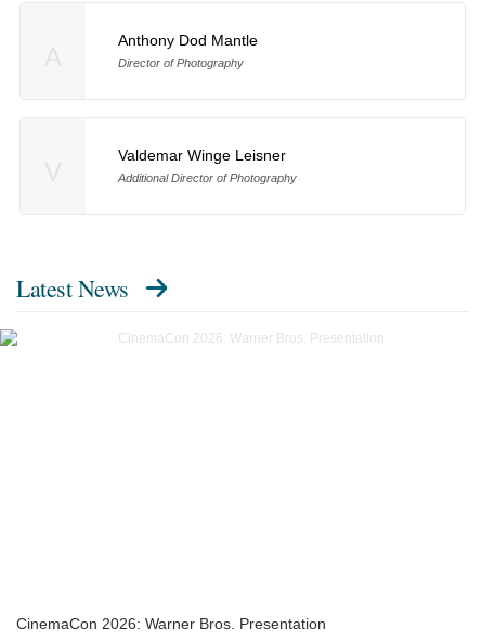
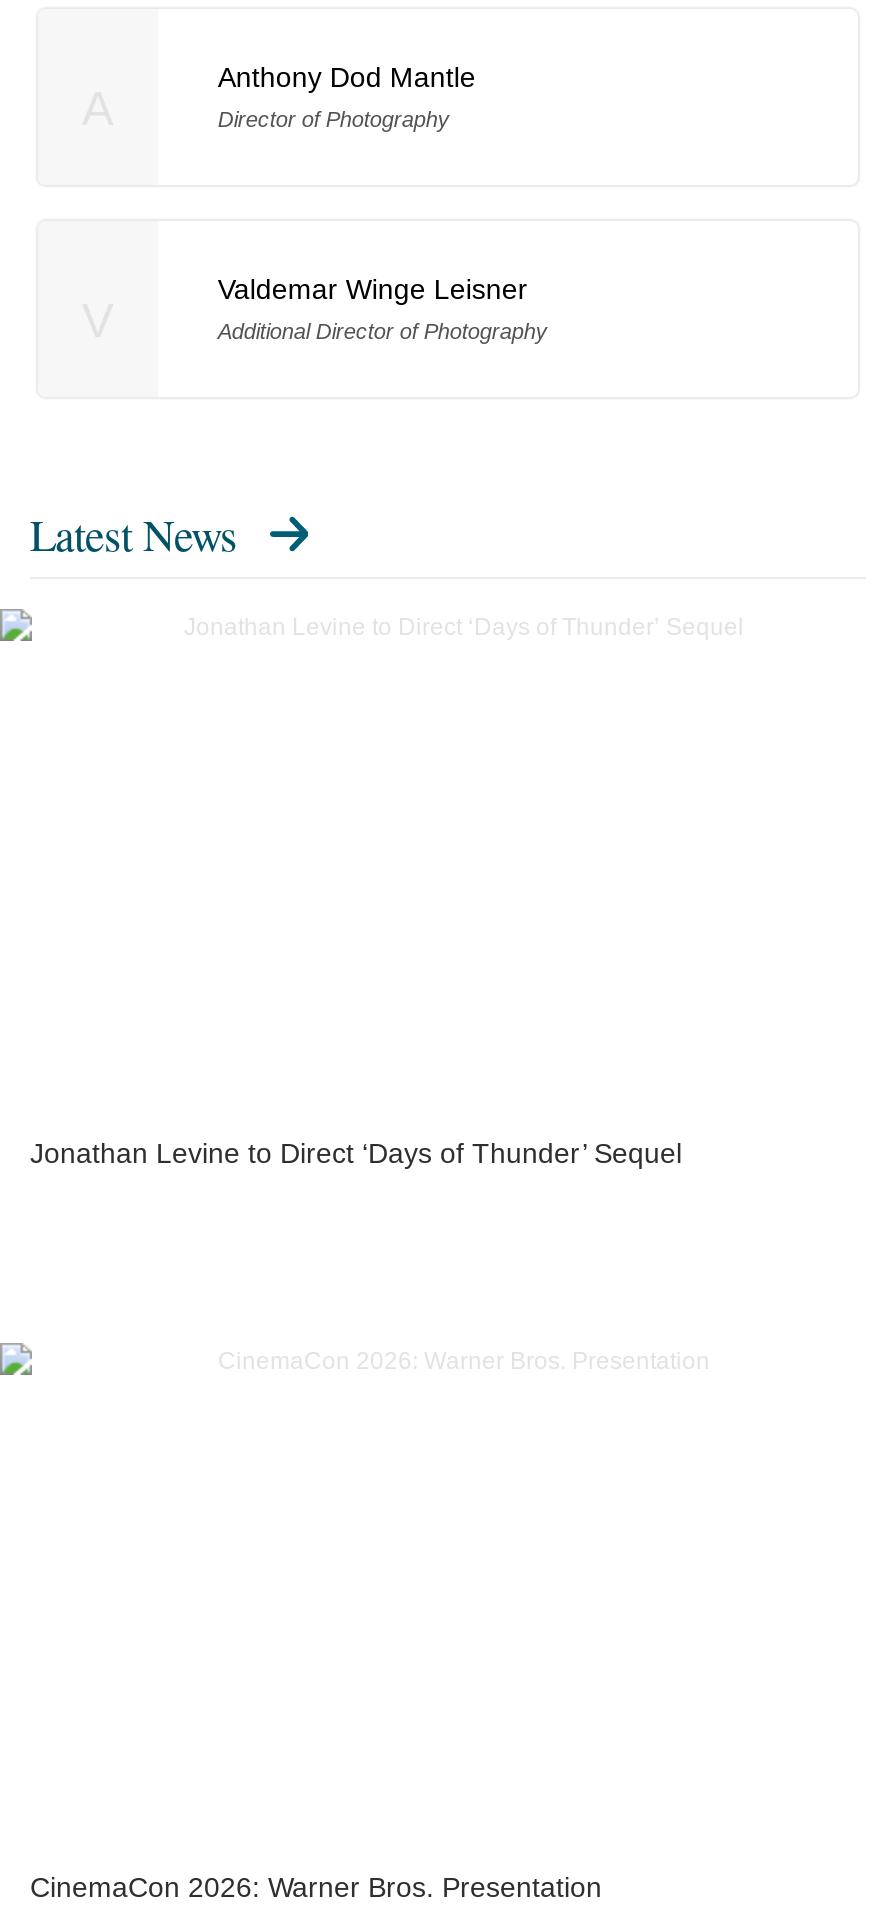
+ Jonathan Levine to Direct ‘Days of Thunder’ Sequel
